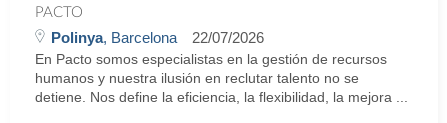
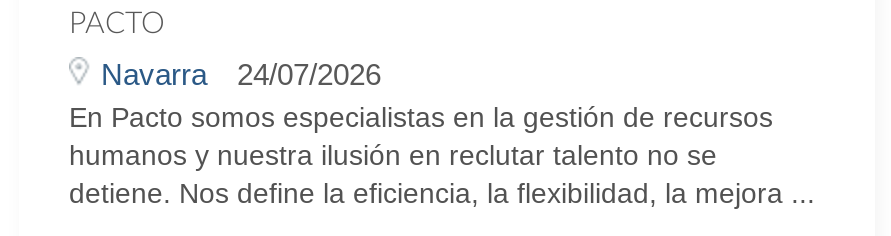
- Polinya, Barcelona
- 22/07/2026
+ Navarra
+ 24/07/2026
